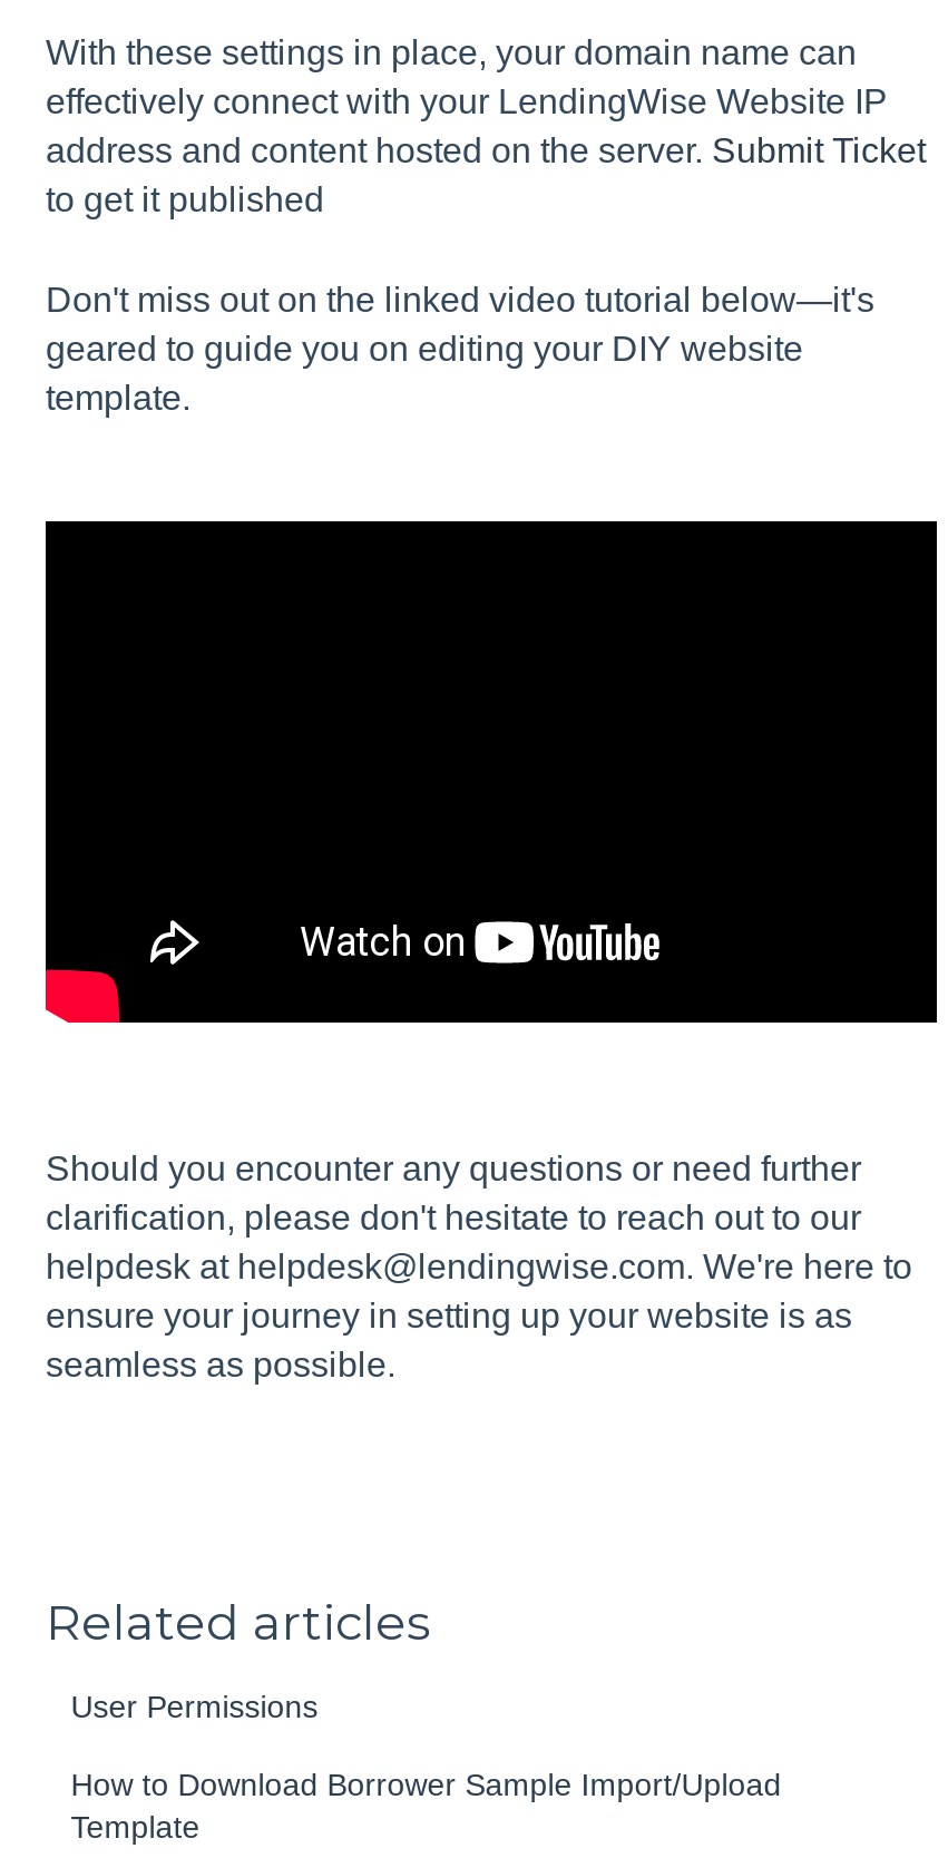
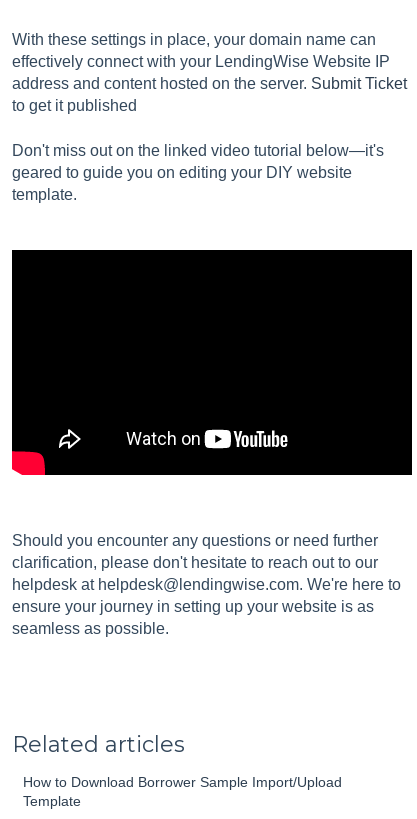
- User Permissions
